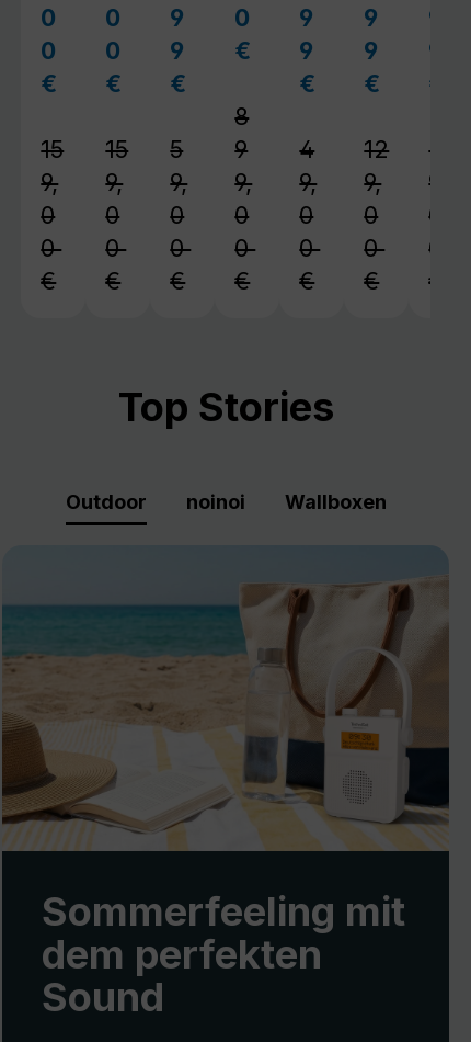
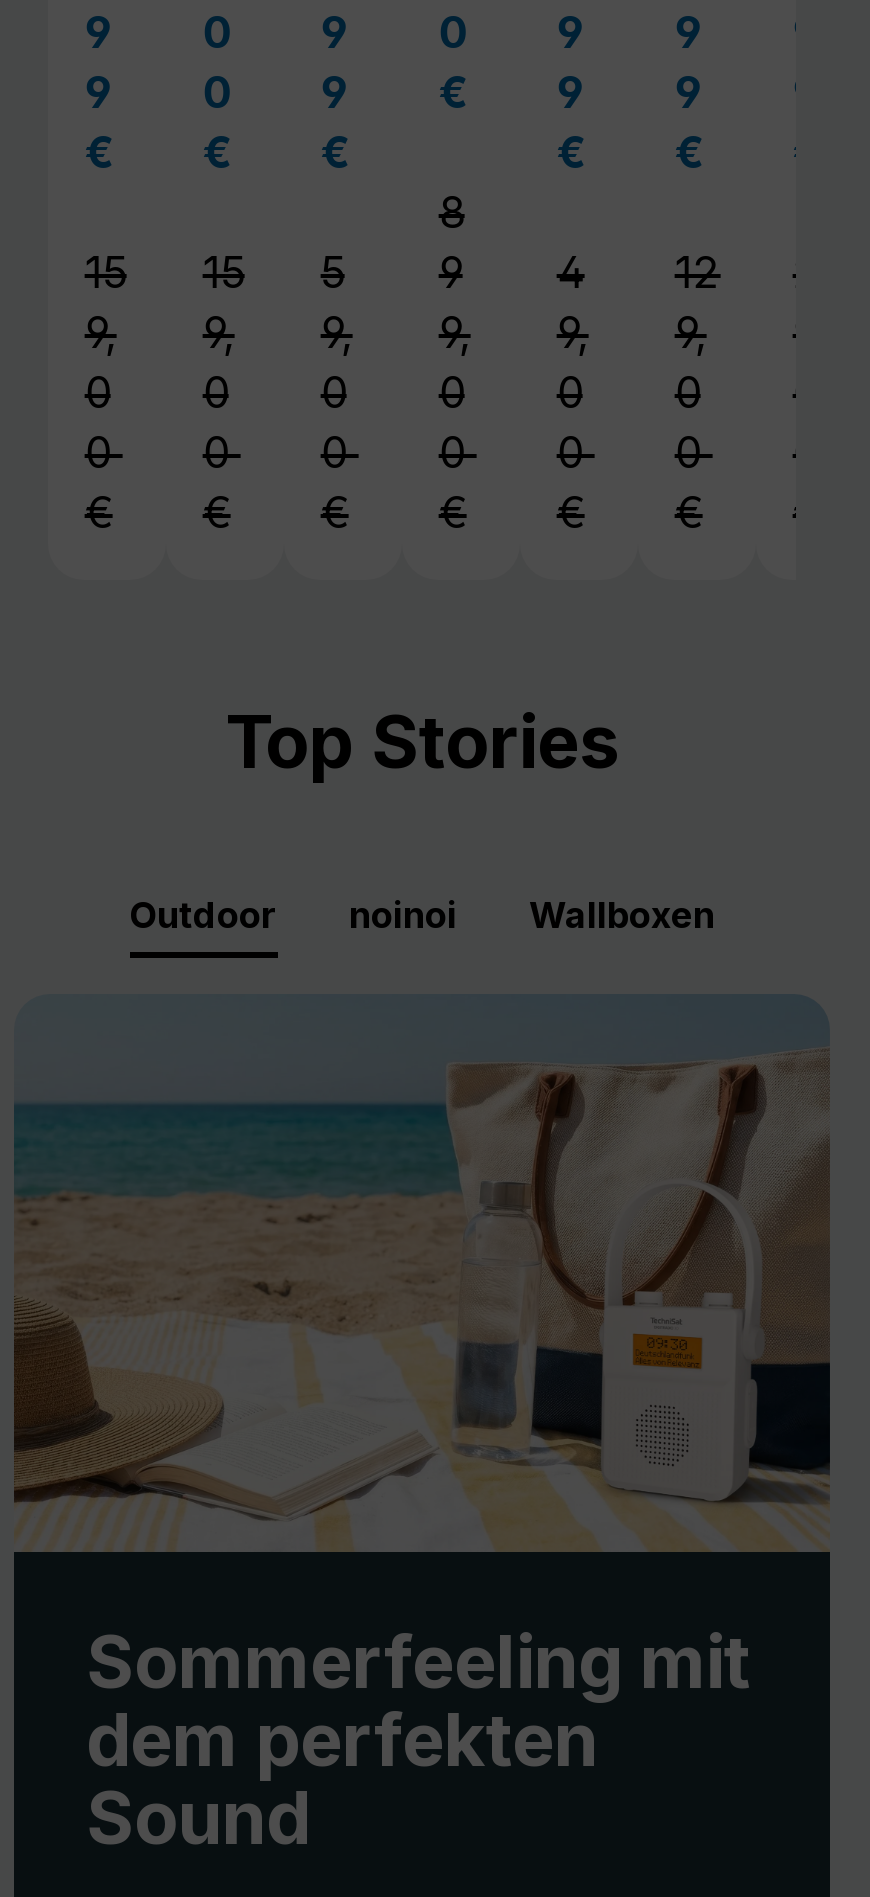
- 0
+ 9

- 0
+ 9
